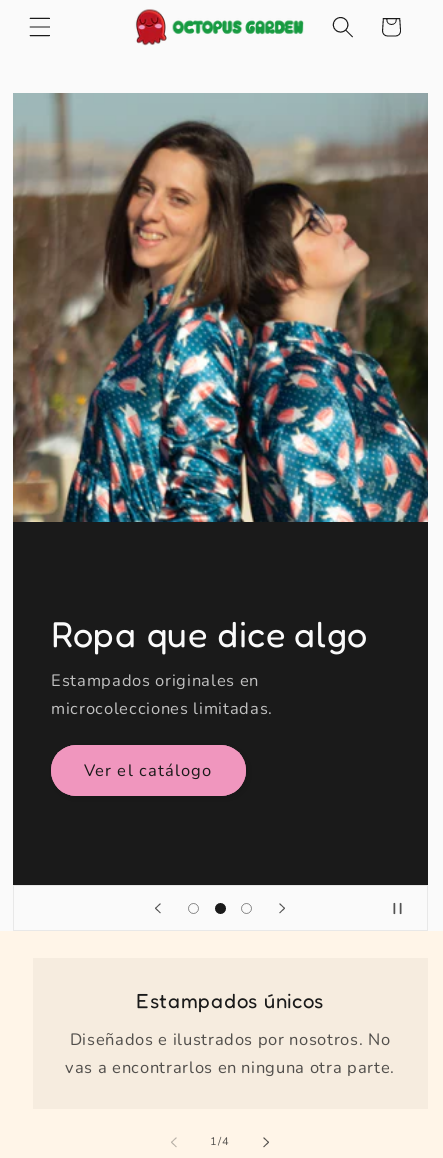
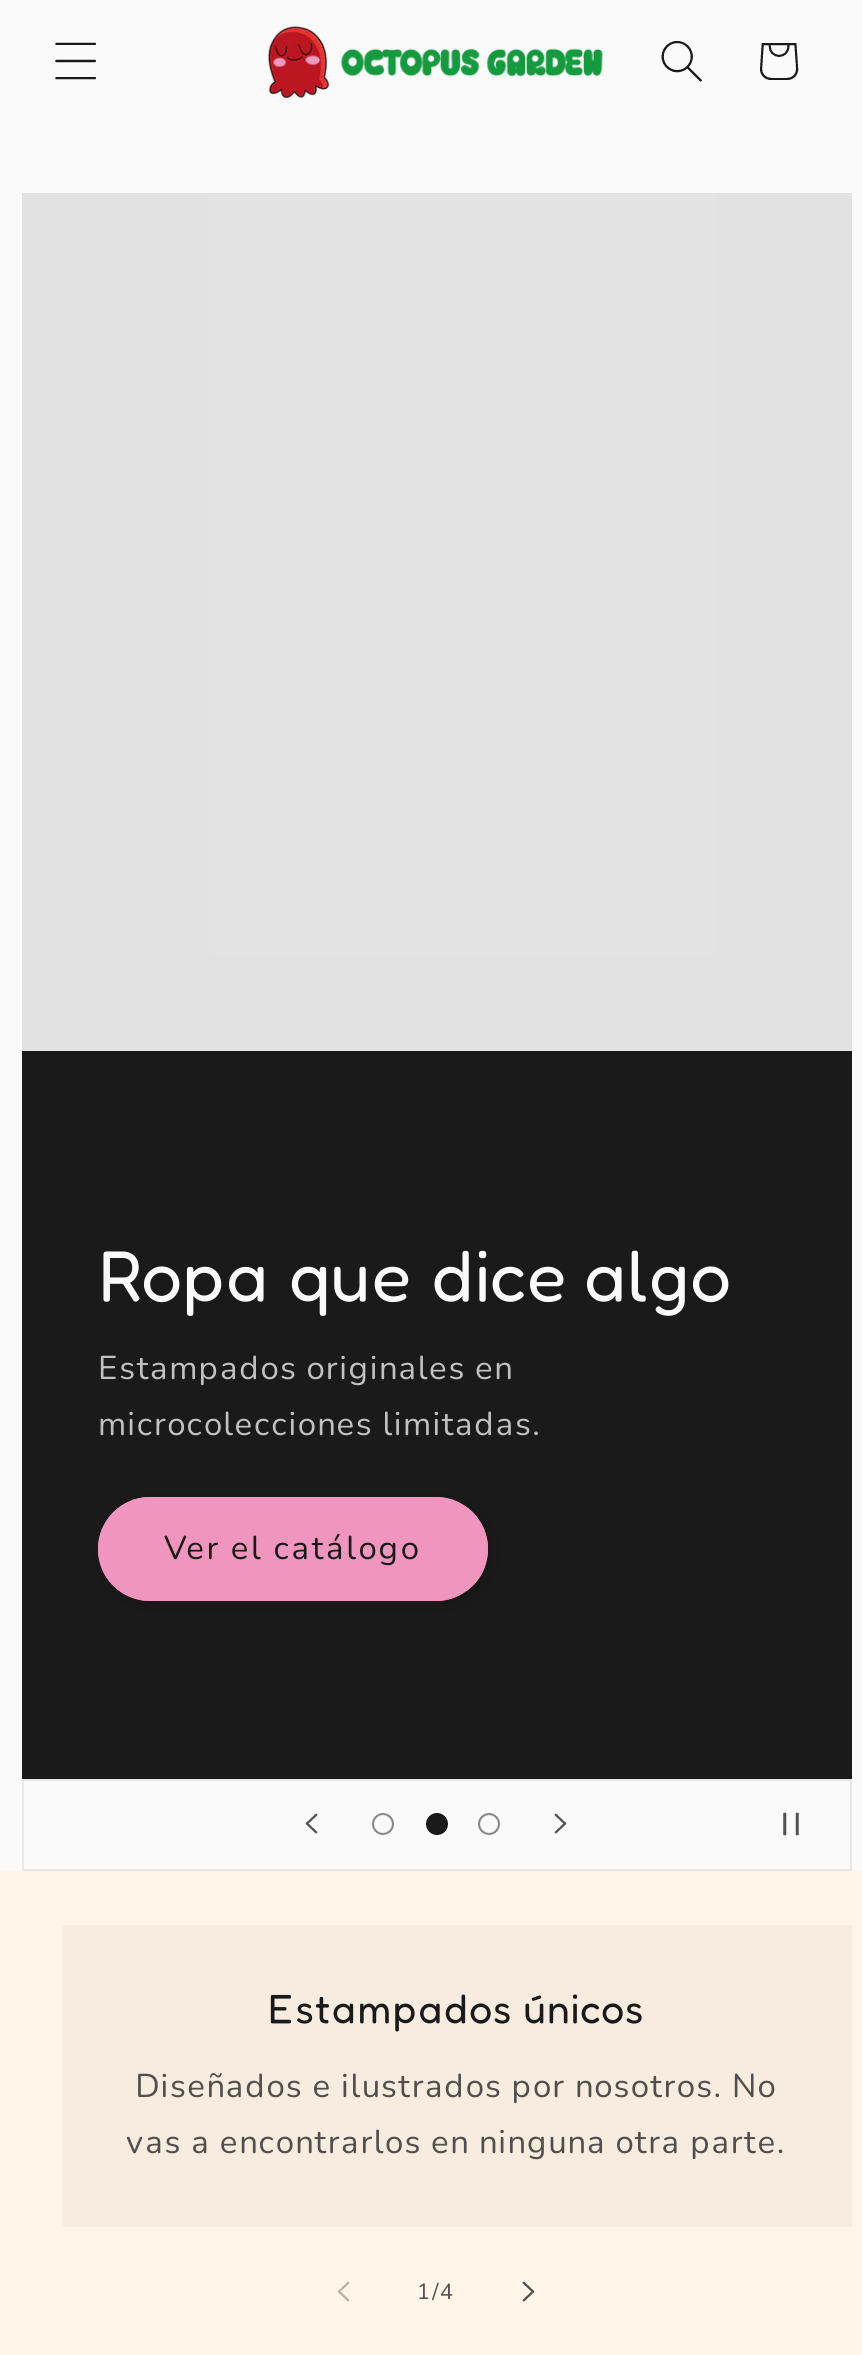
- [image]
